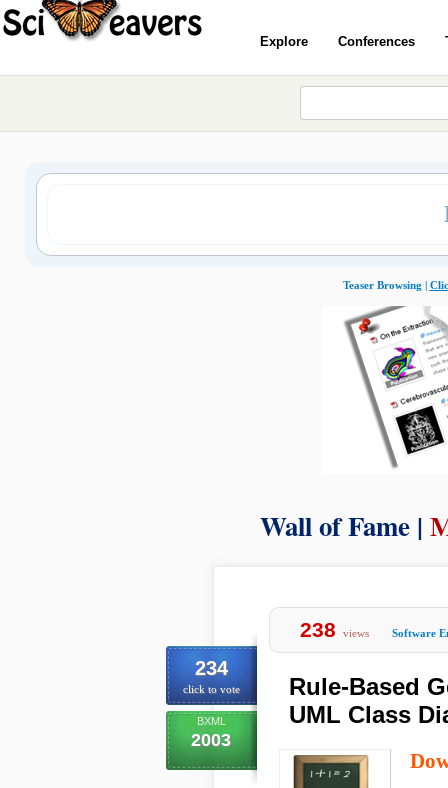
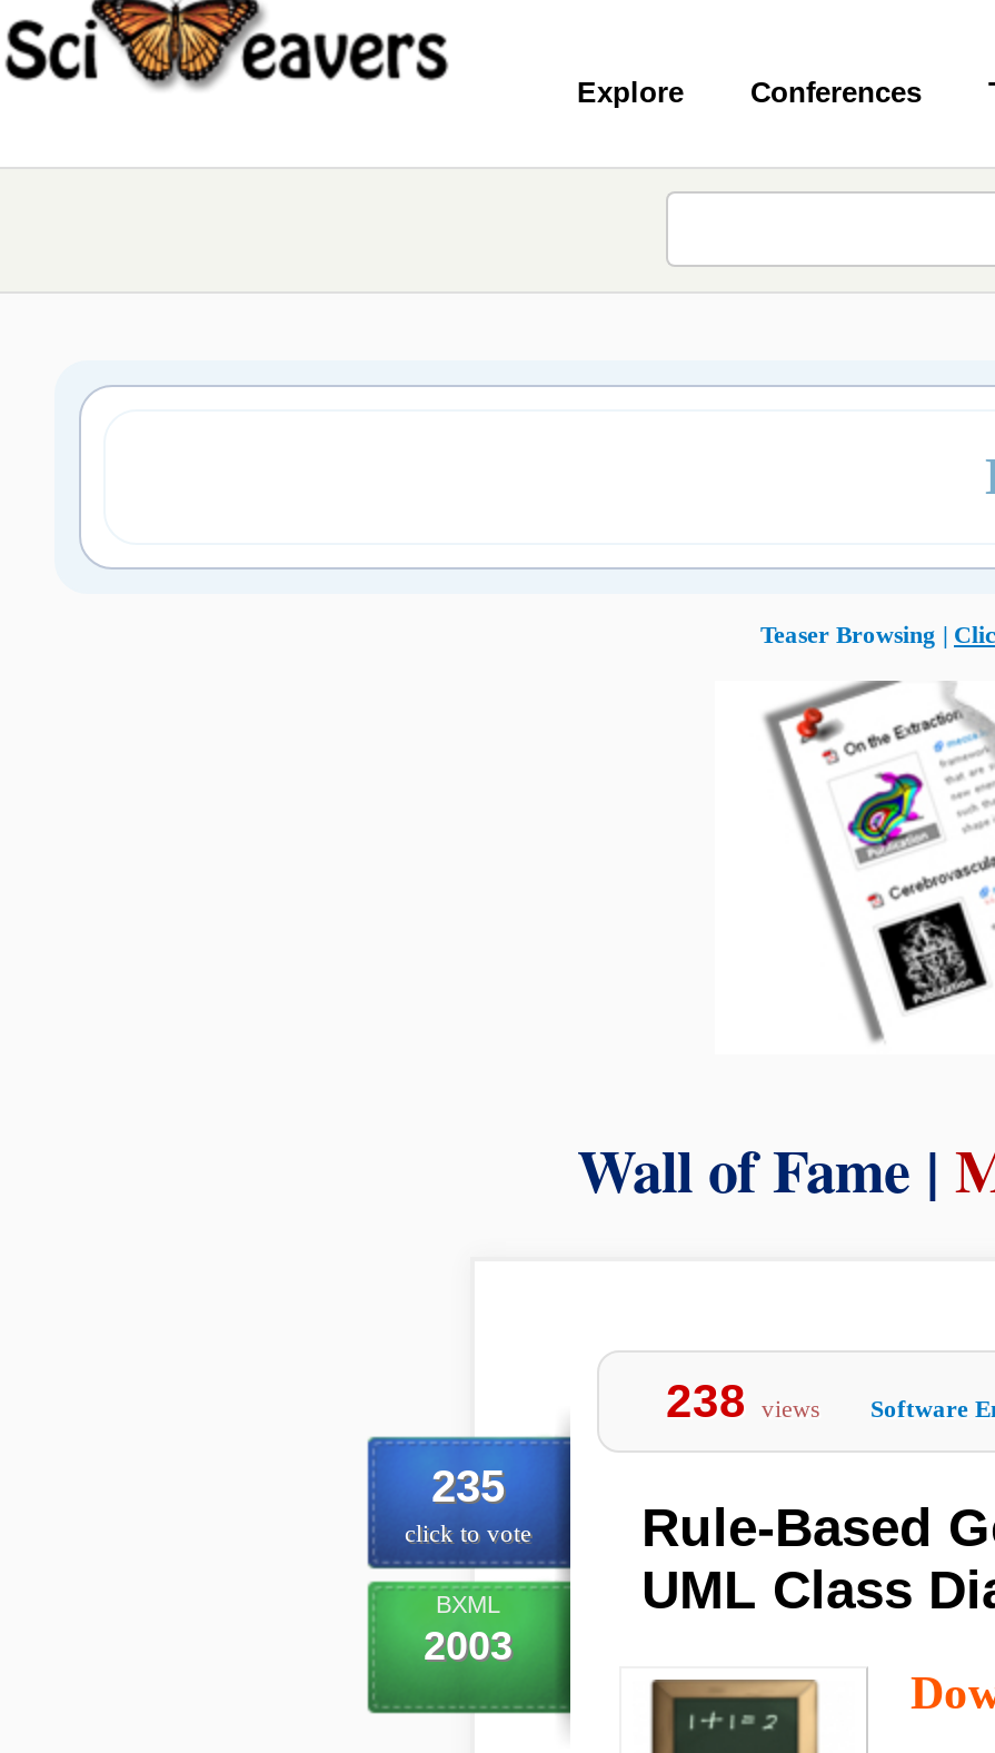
- 234
+ 235
